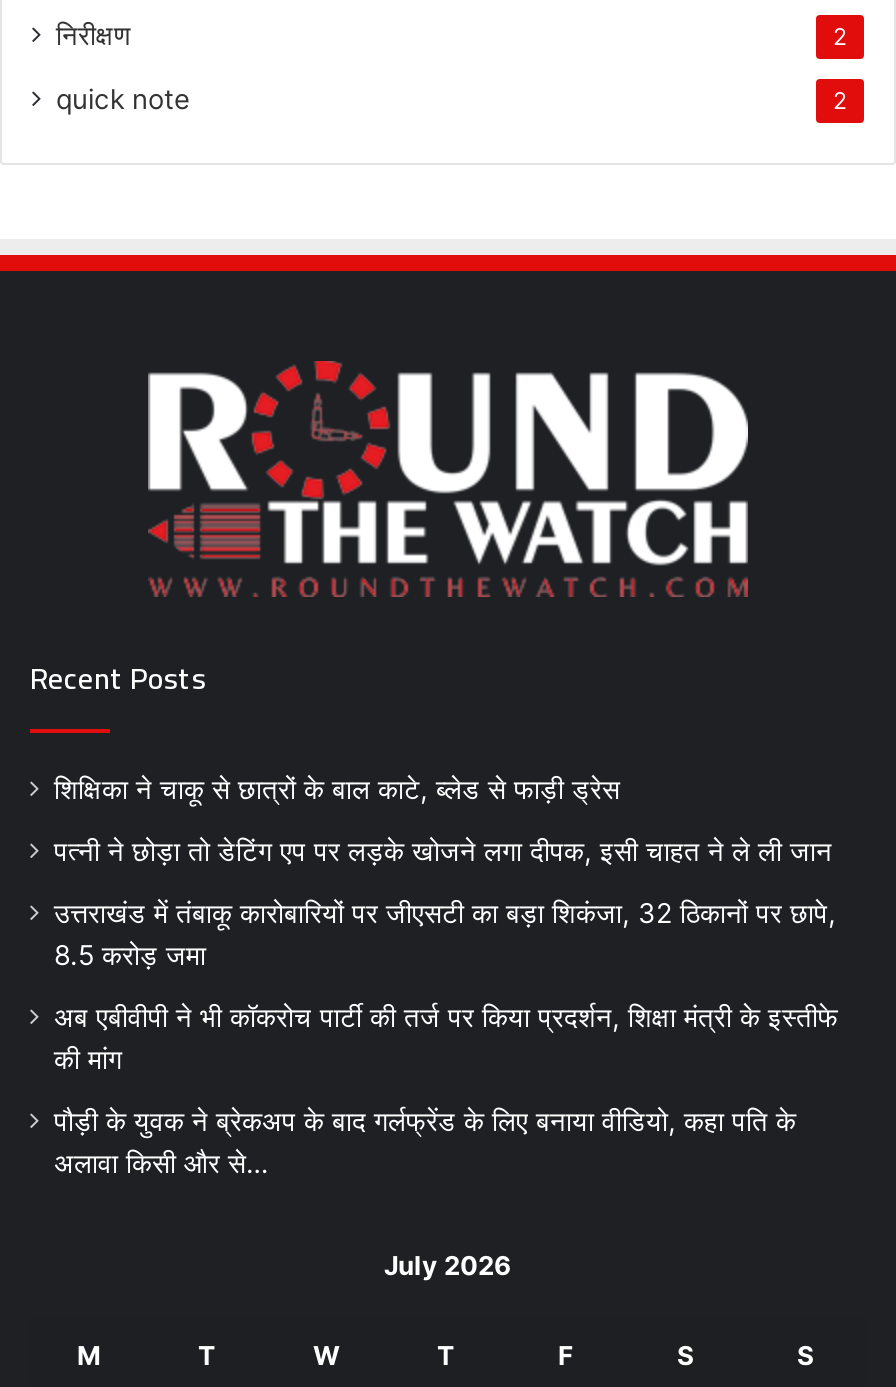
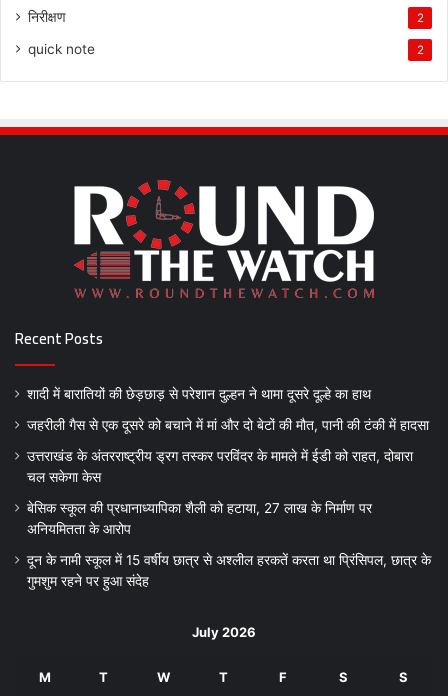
- शिक्षिका ने चाकू से छात्रों के बाल काटे, ब्लेड से फाड़ी ड्रेस
+ शादी में बारातियों की छेड़छाड़ से परेशान दुल्हन ने थामा दूसरे दूल्हे का हाथ

- पत्नी ने छोड़ा तो डेटिंग एप पर लड़के खोजने लगा दीपक, इसी चाहत ने ले ली जान
+ जहरीली गैस से एक दूसरे को बचाने में मां और दो बेटों की मौत, पानी की टंकी में हादसा

- उत्तराखंड में तंबाकू कारोबारियों पर जीएसटी का बड़ा शिकंजा, 32 ठिकानों पर छापे,
- 8.5 करोड़ जमा
+ उत्तराखंड के अंतरराष्ट्रीय ड्रग तस्कर परविंदर के मामले में ईडी को राहत, दोबारा
+ चल सकेगा केस

- अब एबीवीपी ने भी कॉकरोच पार्टी की तर्ज पर किया प्रदर्शन, शिक्षा मंत्री के इस्तीफे
- की मांग
+ बेसिक स्कूल की प्रधानाध्यापिका शैली को हटाया, 27 लाख के निर्माण पर
+ अनियमितता के आरोप

- पौड़ी के युवक ने ब्रेकअप के बाद गर्लफ्रेंड के लिए बनाया वीडियो, कहा पति के
- अलावा किसी और से…
+ दून के नामी स्कूल में 15 वर्षीय छात्र से अश्लील हरकतें करता था प्रिंसिपल, छात्र के
+ गुमशुम रहने पर हुआ संदेह
